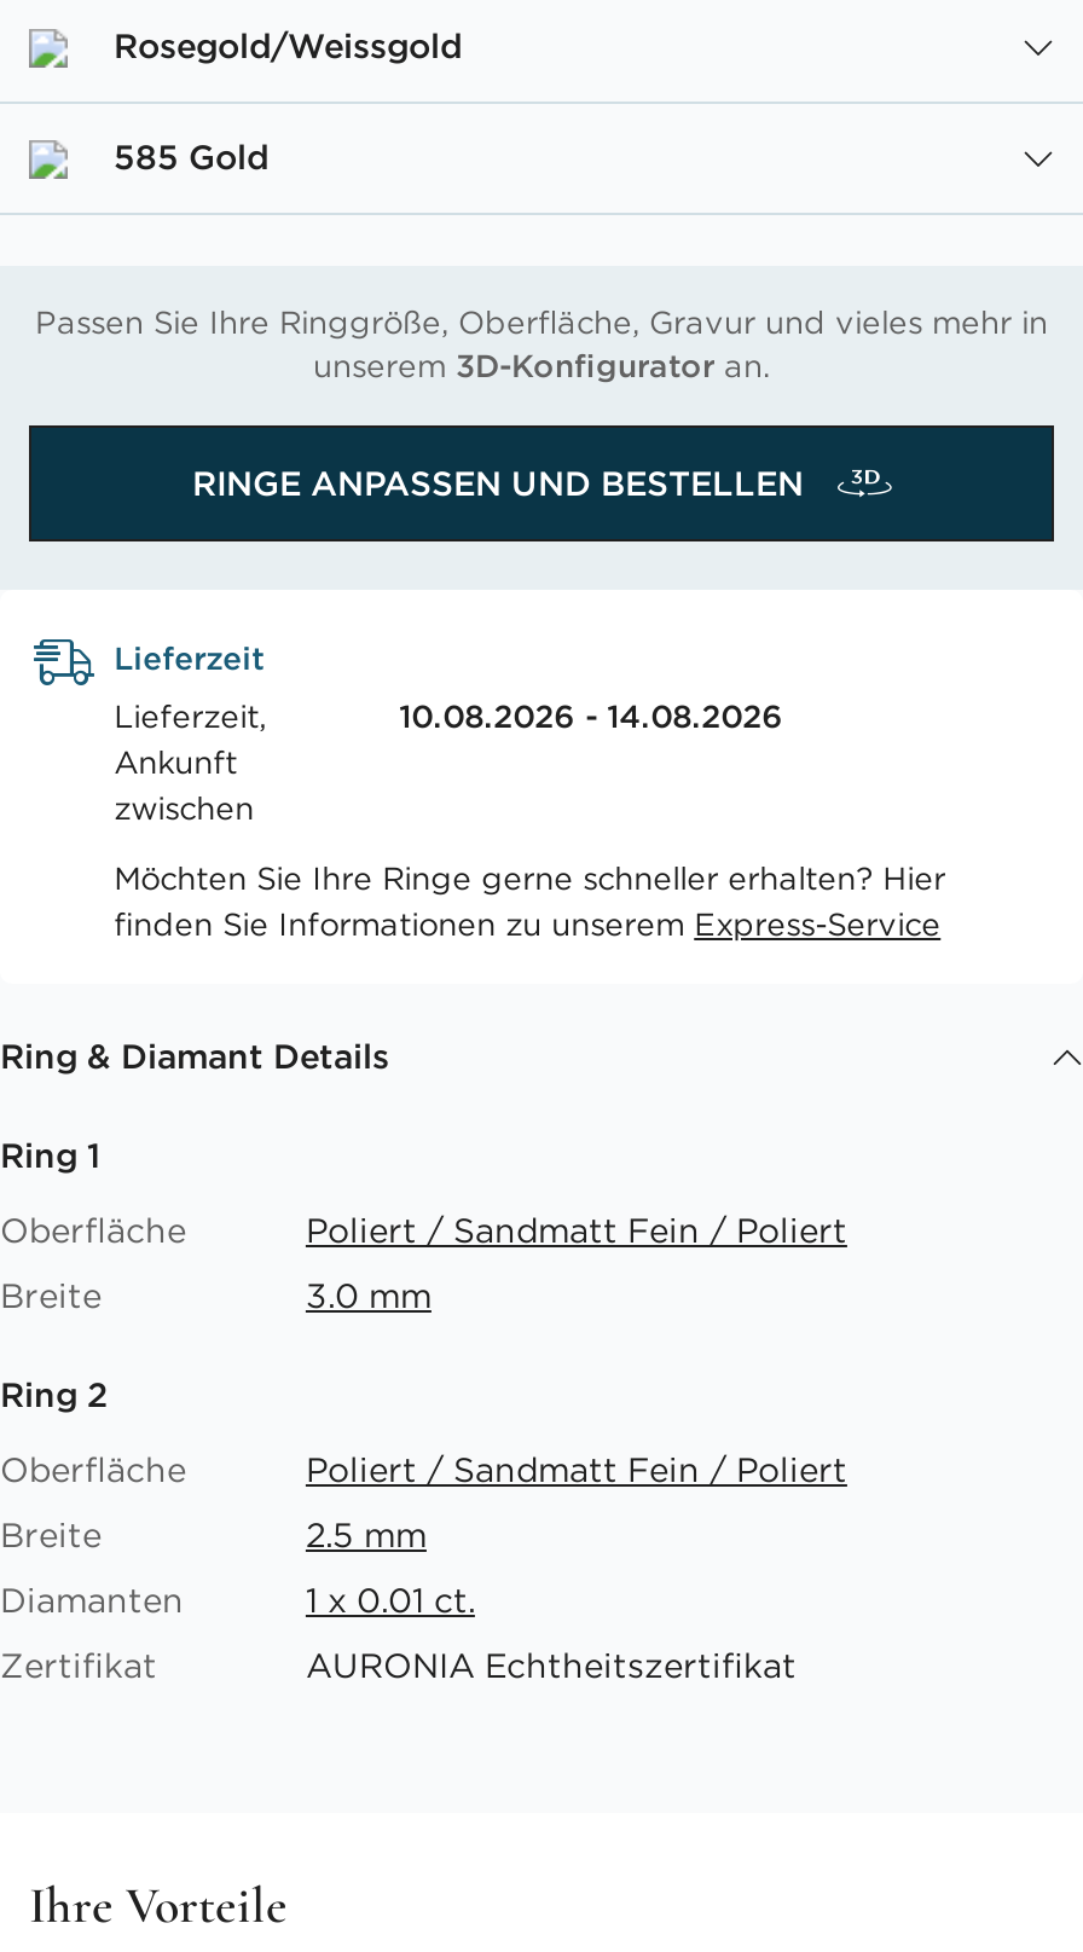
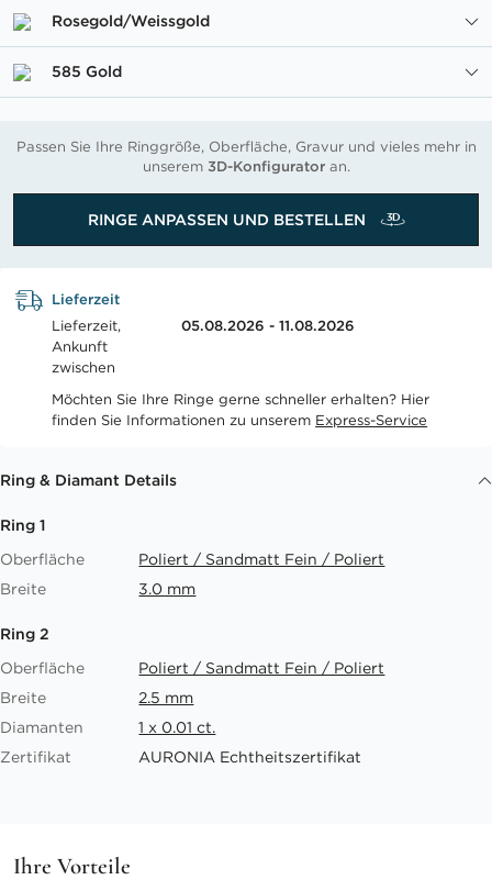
- 10.08.2026 - 14.08.2026
+ 05.08.2026 - 11.08.2026
